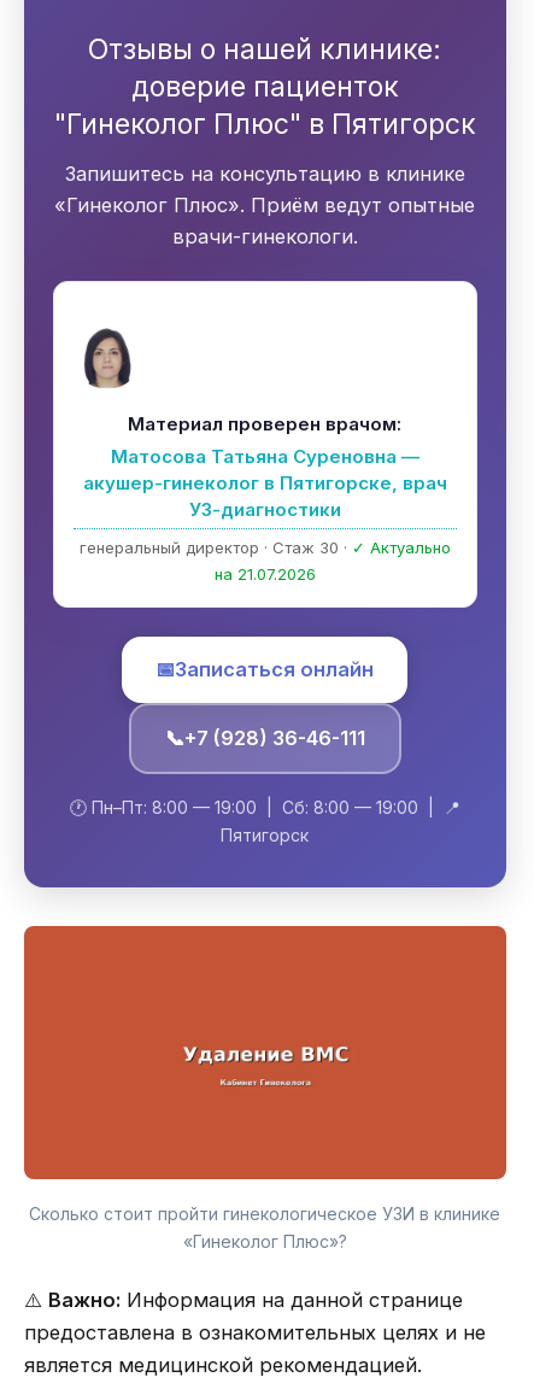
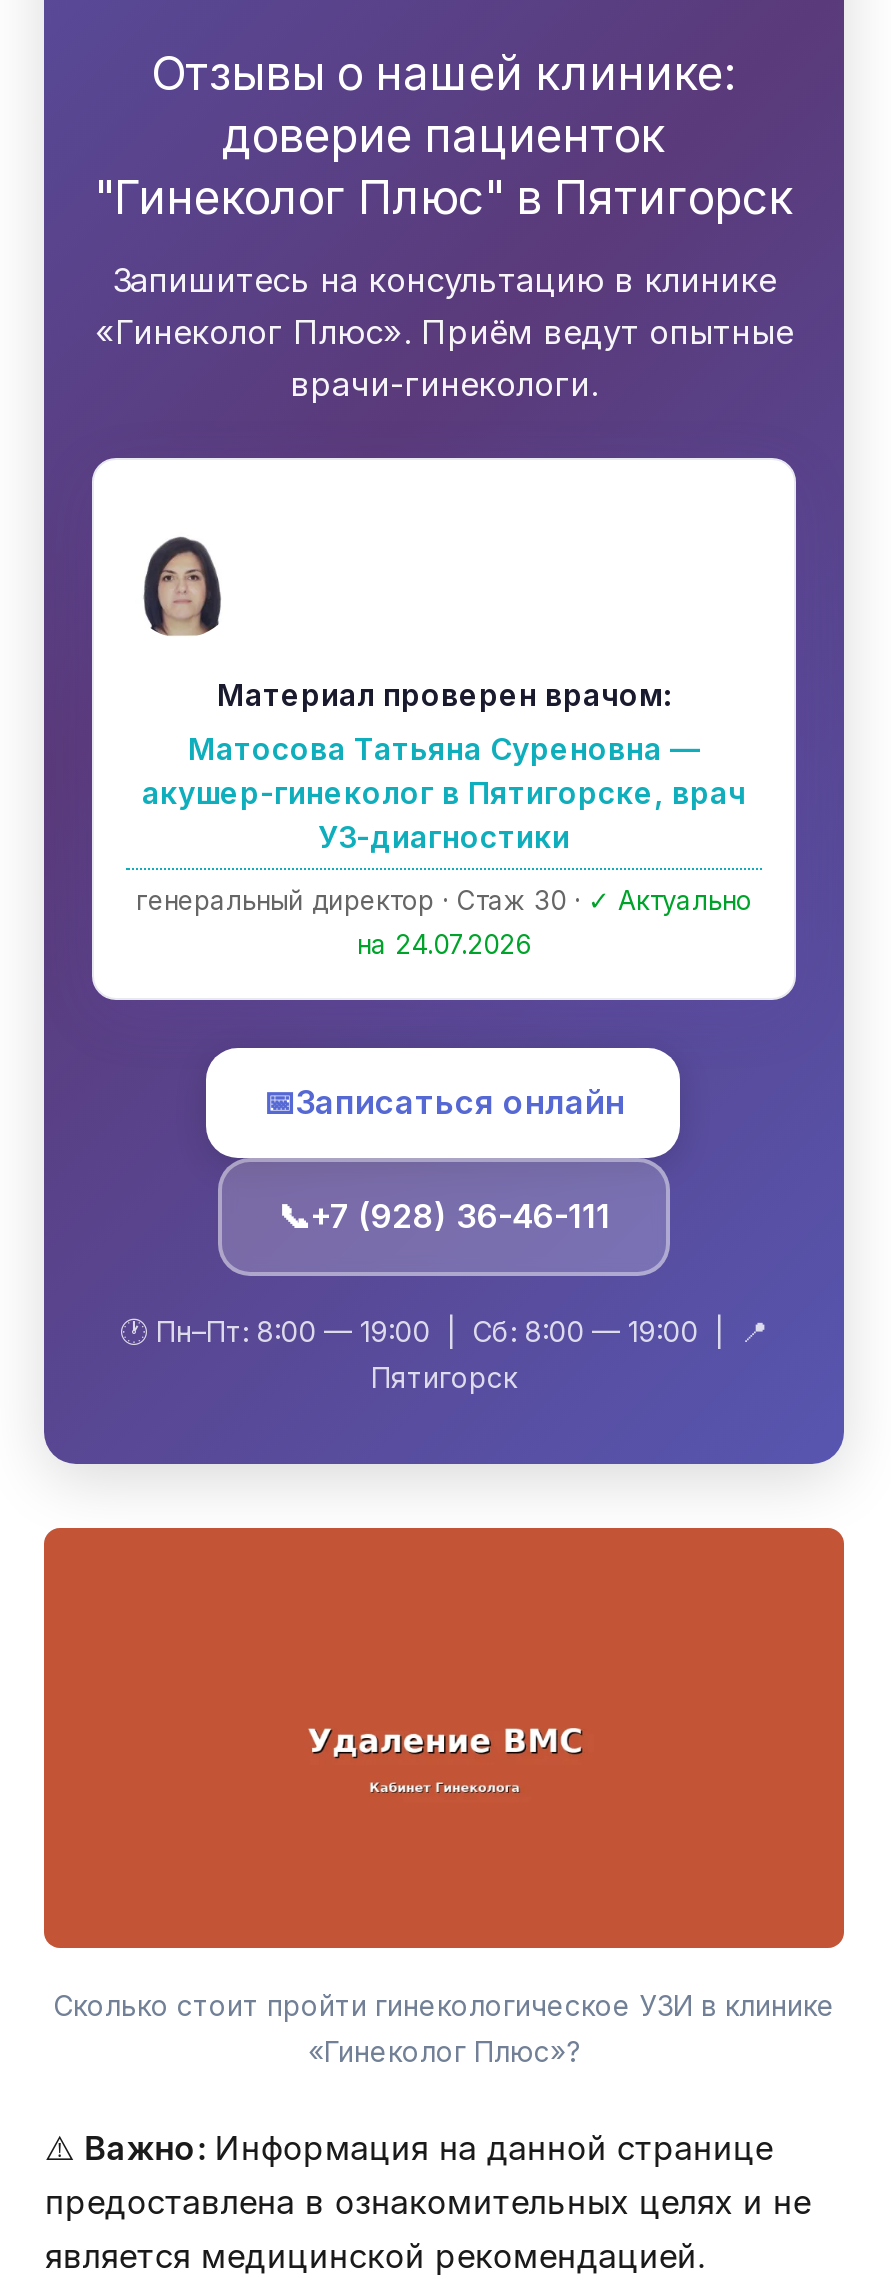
- на 21.07.2026
+ на 24.07.2026
